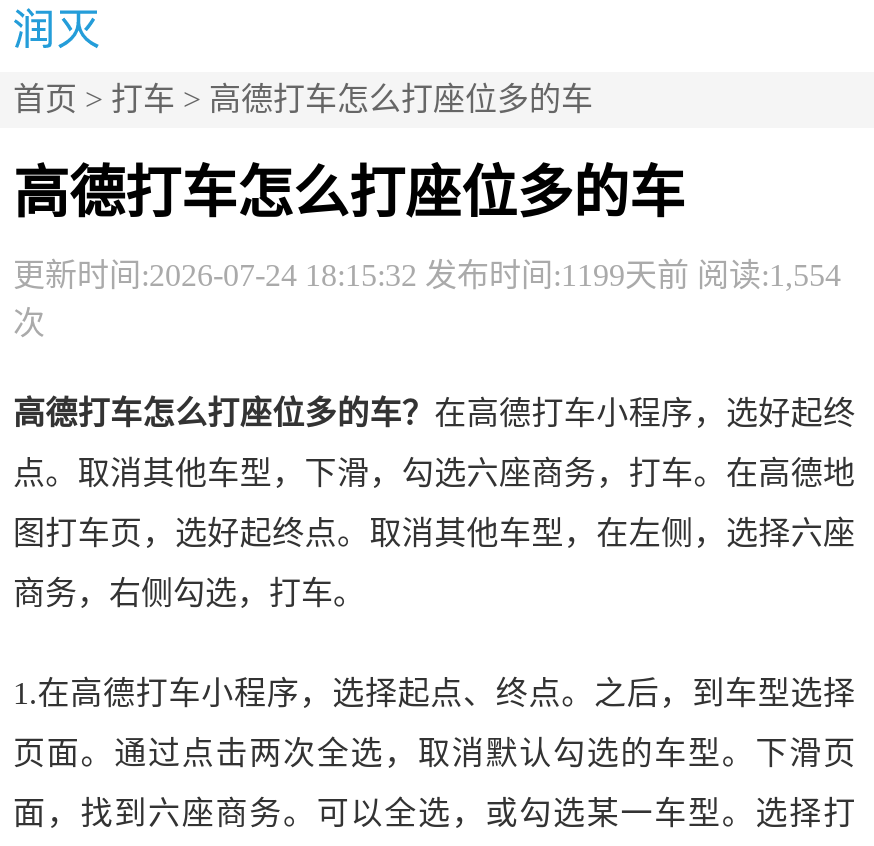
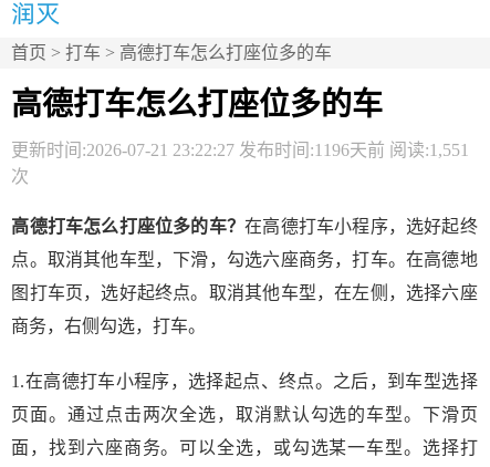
- 更新时间:2026-07-24 18:15:32 发布时间:1199天前 阅读:1,554
+ 更新时间:2026-07-21 23:22:27 发布时间:1196天前 阅读:1,551
